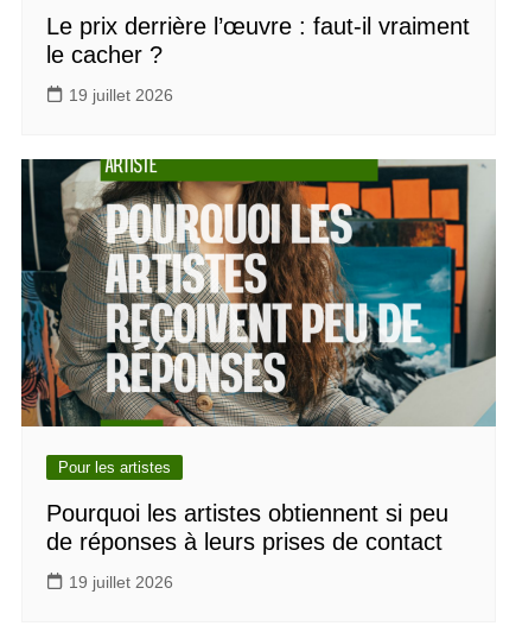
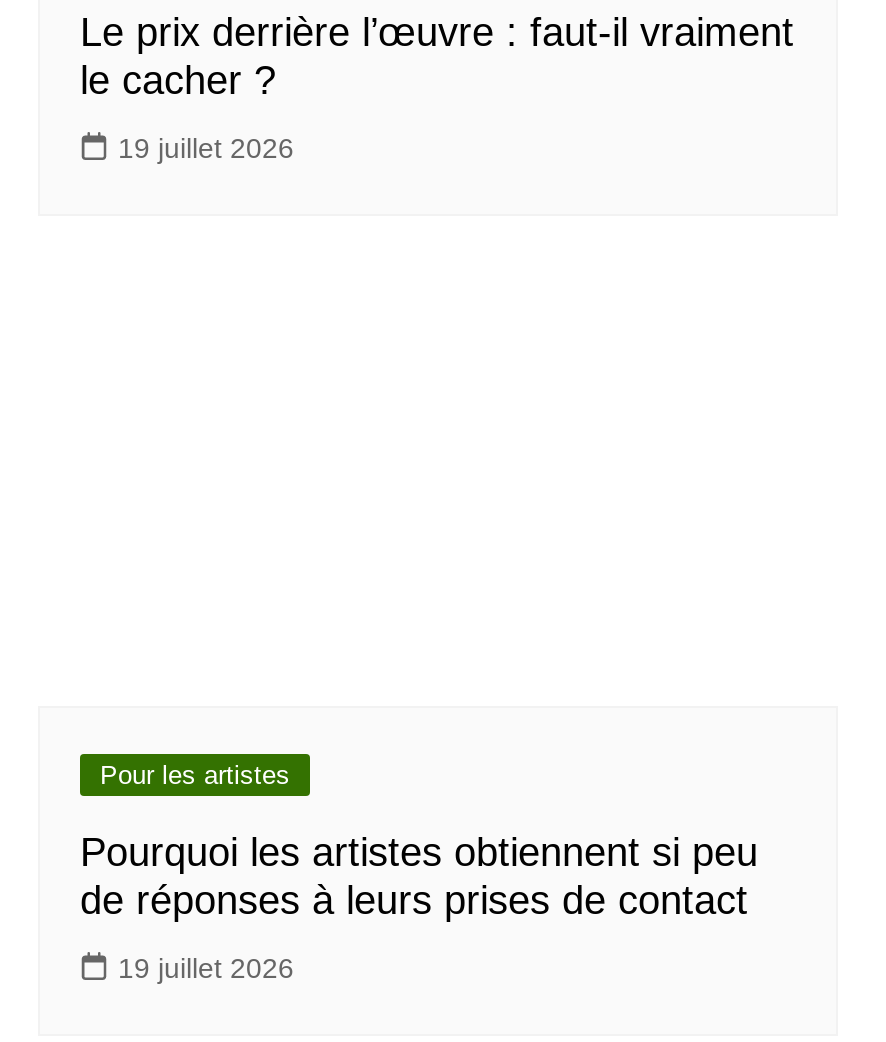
- [image]
